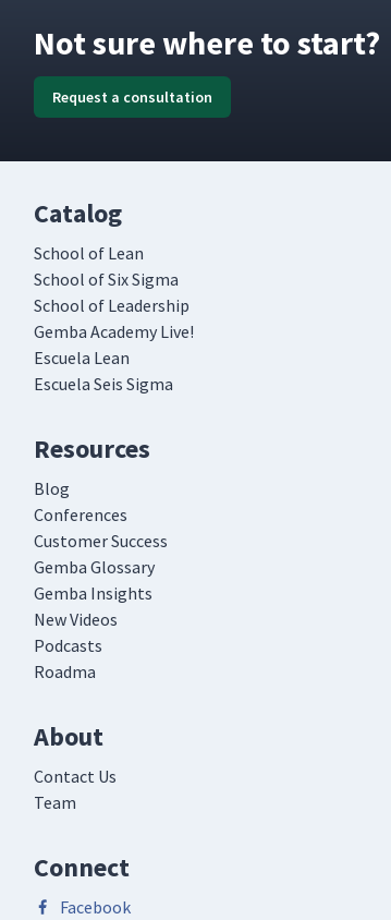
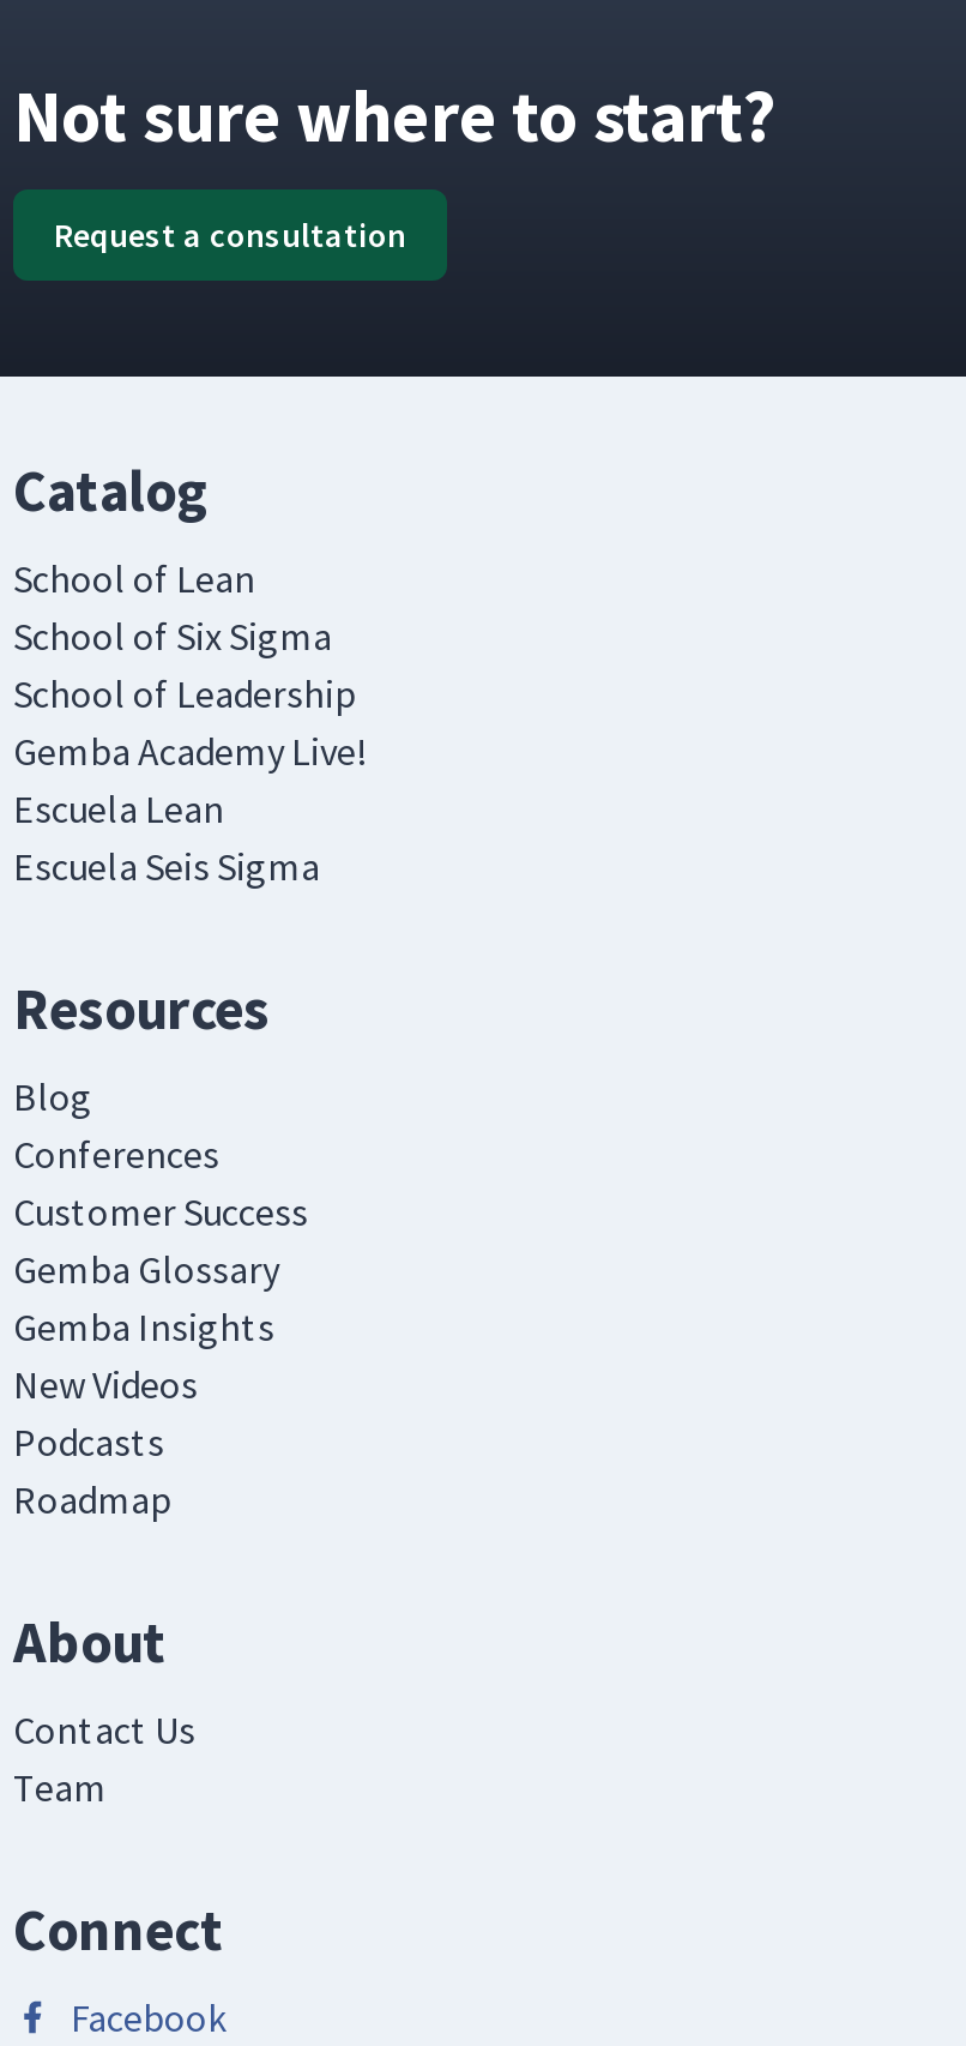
- Roadma
+ Roadmap
